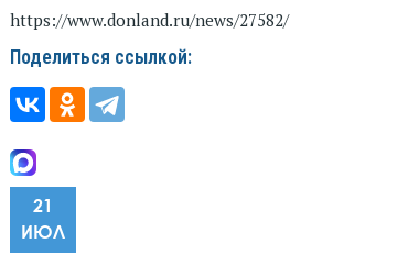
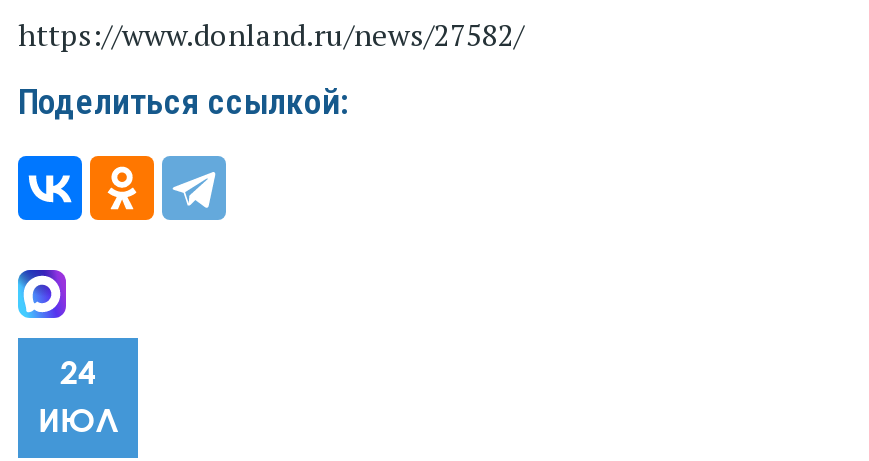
- 21
+ 24
